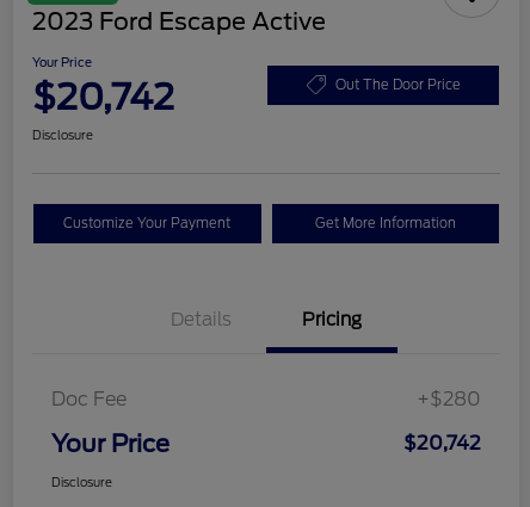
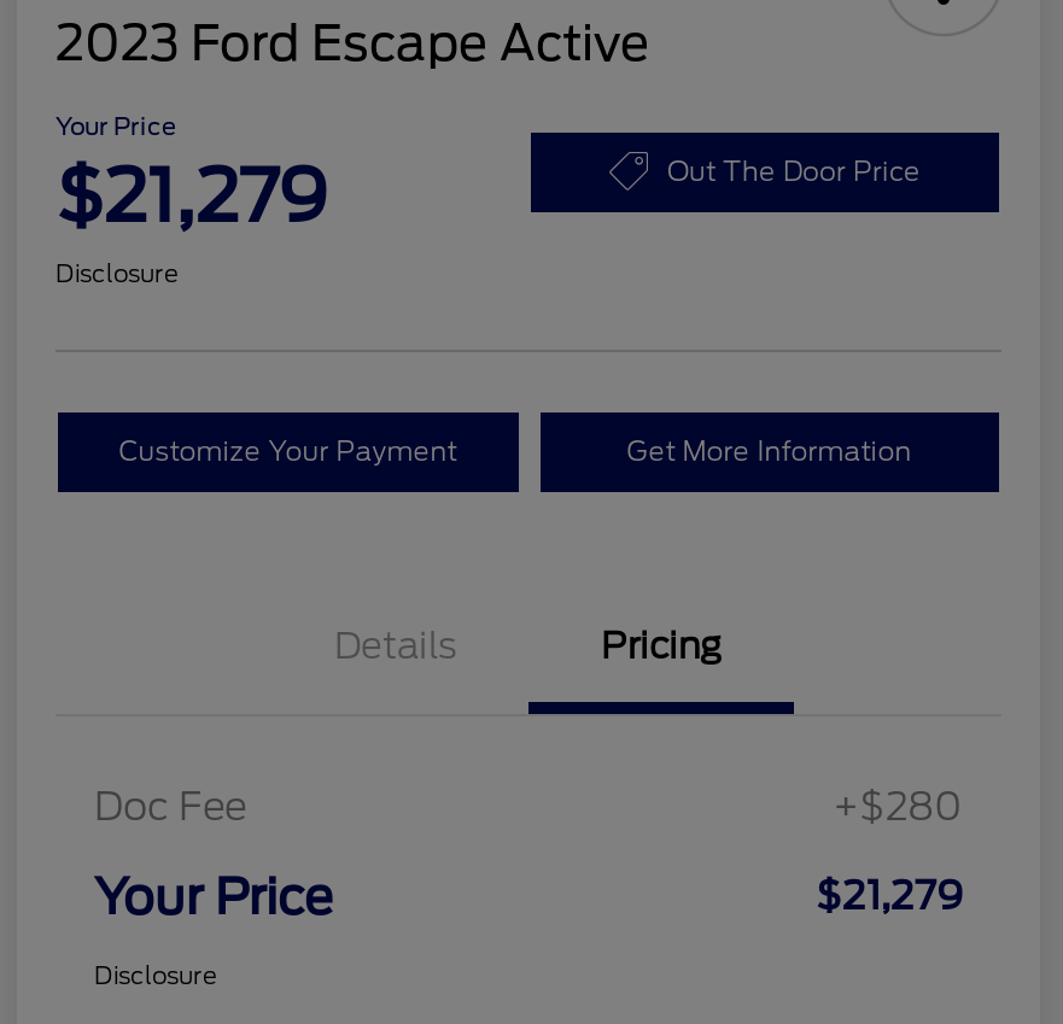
- $20,742
+ $21,279

- $20,742
+ $21,279
